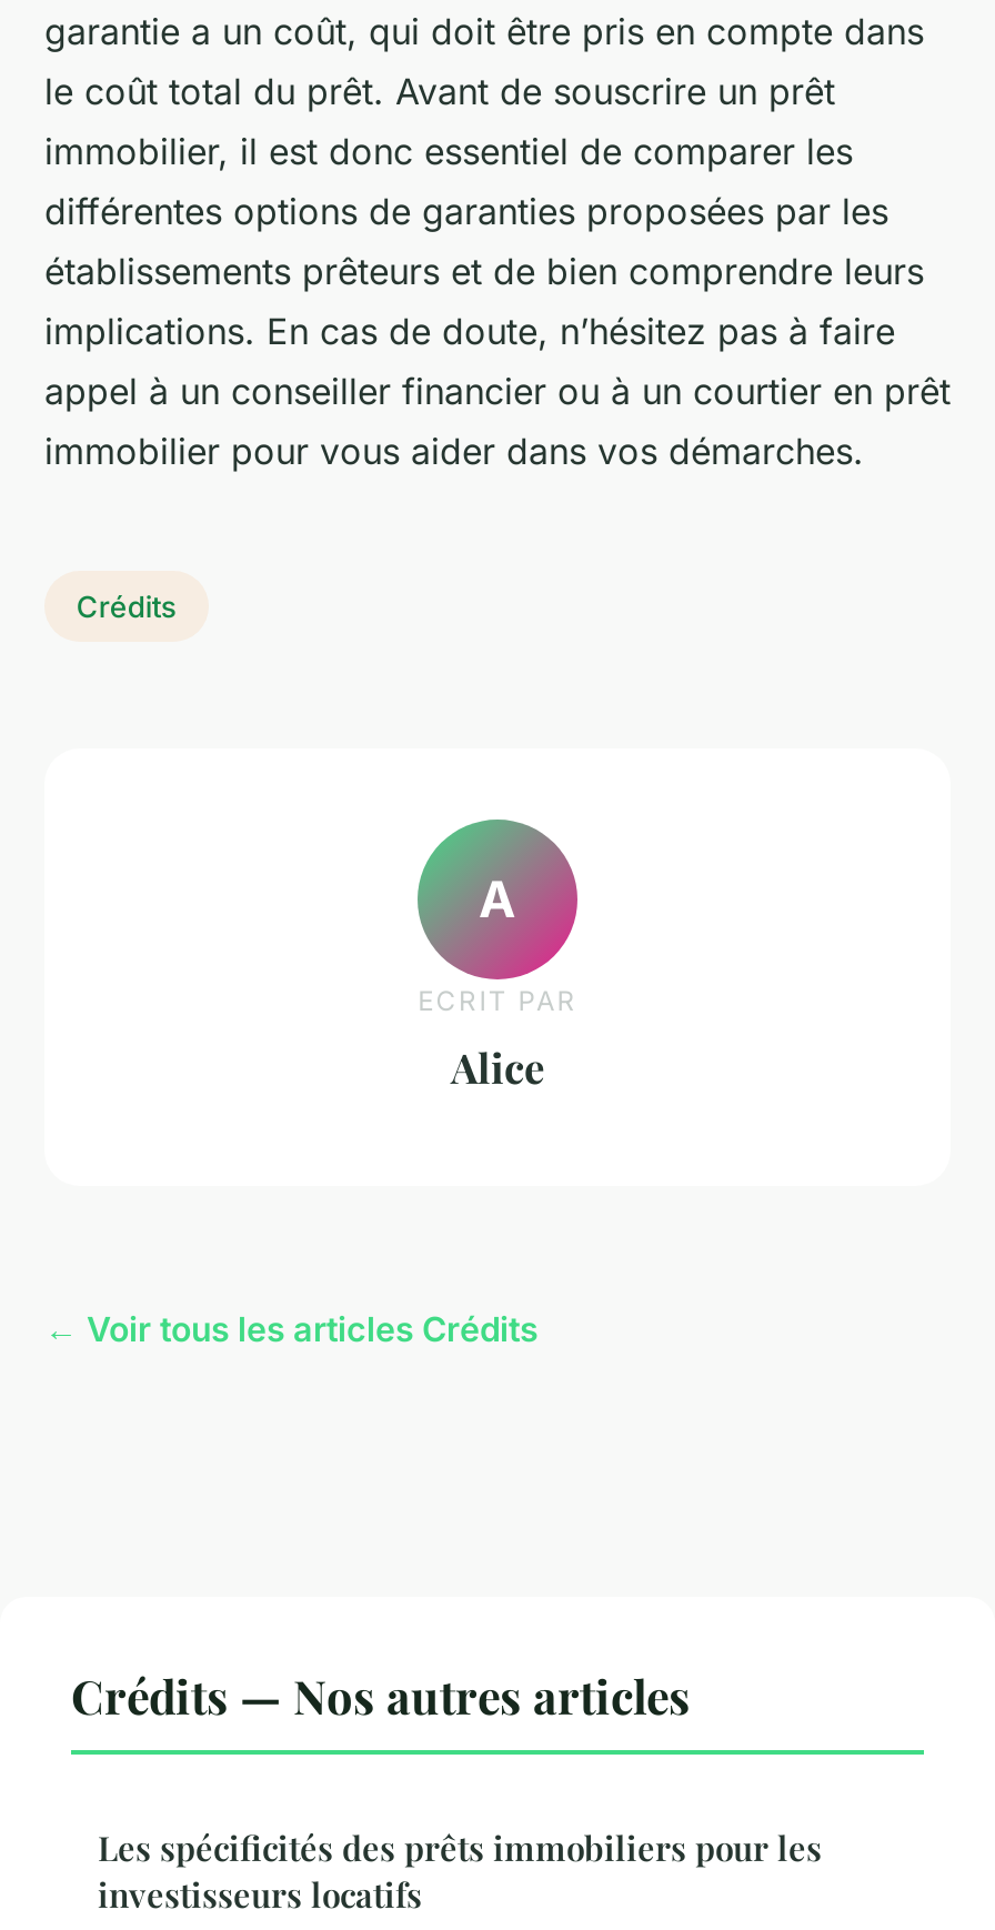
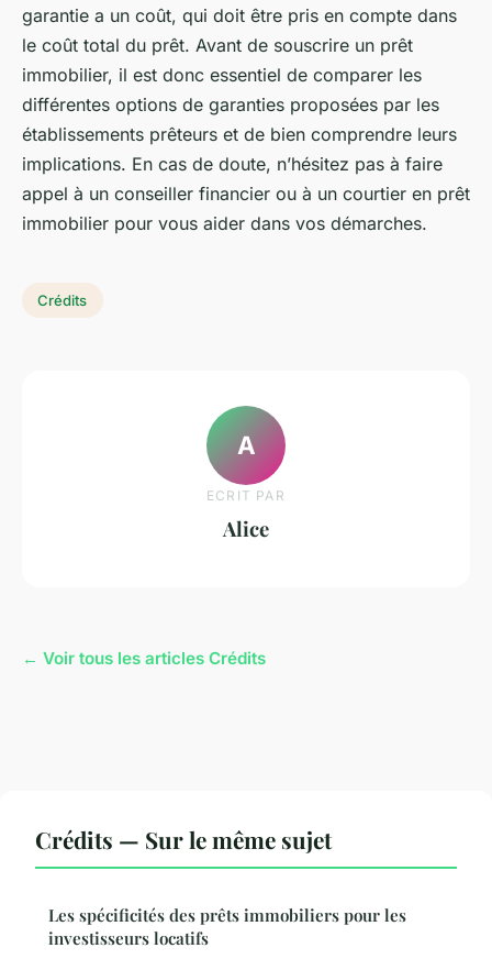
- Crédits — Nos autres articles
+ Crédits — Sur le même sujet
